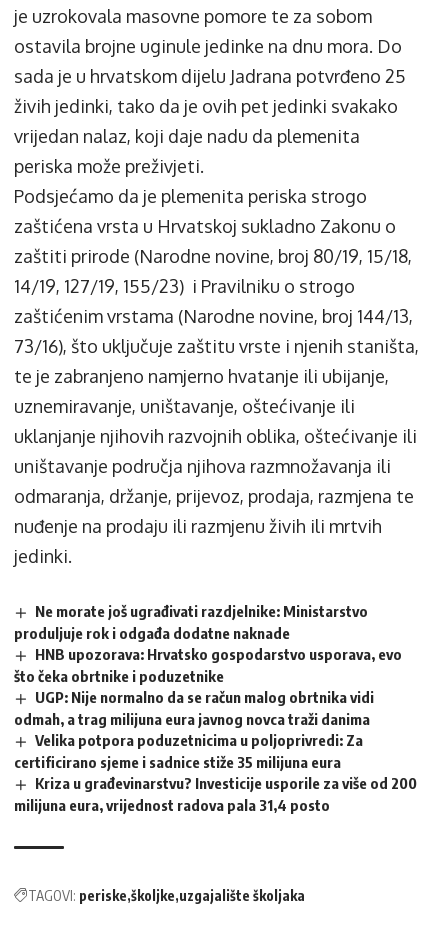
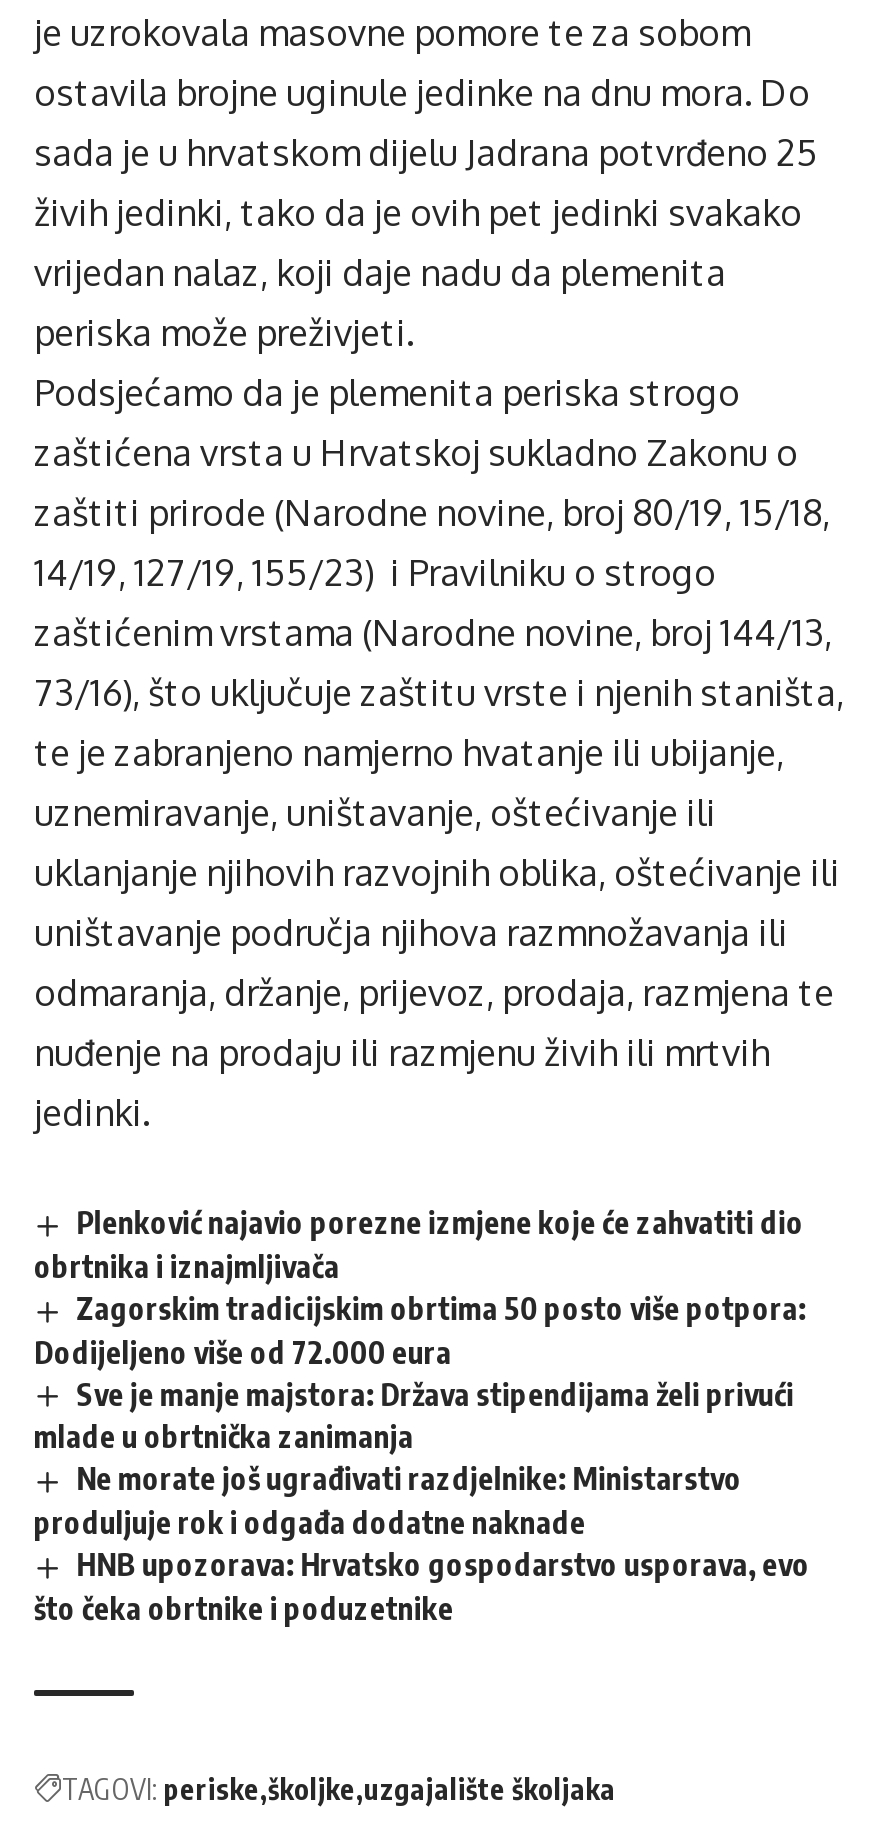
+ Plenković najavio porezne izmjene koje će zahvatiti dio
+ obrtnika i iznajmljivača
+ Zagorskim tradicijskim obrtima 50 posto više potpora:
+ Dodijeljeno više od 72.000 eura
+ Sve je manje majstora: Država stipendijama želi privući
+ mlade u obrtnička zanimanja

moved down: Ne morate još ugrađivati razdjelnike: Ministarstvo | produljuje rok i odgađa dodatne naknade | HNB upozorava: Hrvatsko gospodarstvo usporava, evo | što čeka obrtnike i poduzetnike

- UGP: Nije normalno da se račun malog obrtnika vidi
- odmah, a trag milijuna eura javnog novca traži danima
- Velika potpora poduzetnicima u poljoprivredi: Za
- certificirano sjeme i sadnice stiže 35 milijuna eura
- Kriza u građevinarstvu? Investicije usporile za više od 200
- milijuna eura, vrijednost radova pala 31,4 posto
